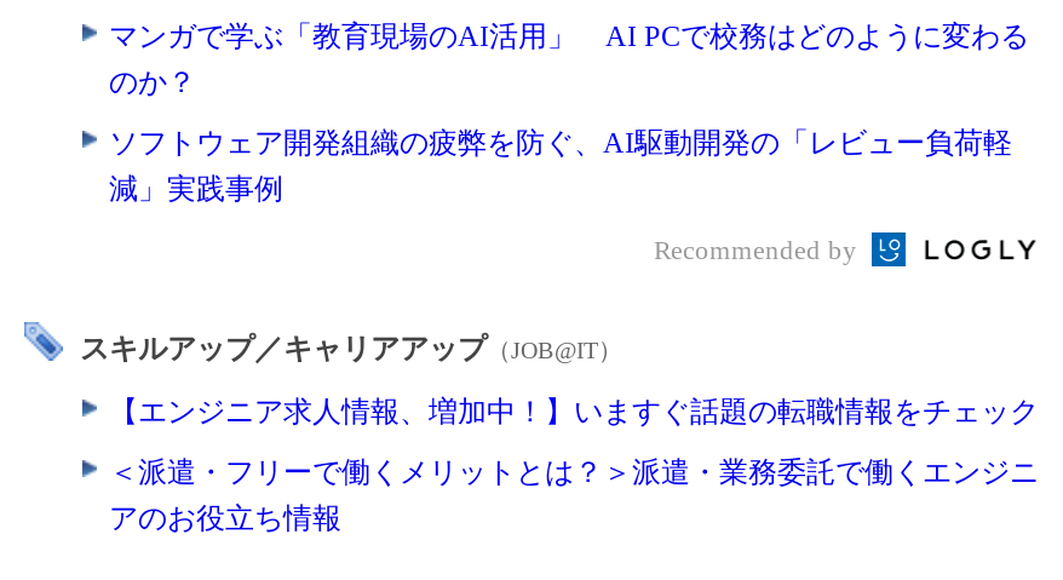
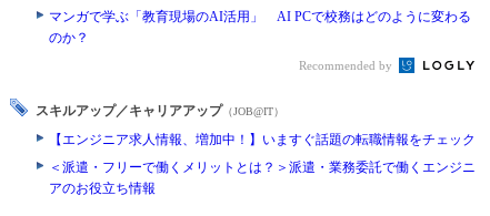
- ソフトウェア開発組織の疲弊を防ぐ、AI駆動開発の「レビュー負荷軽
- 減」実践事例
